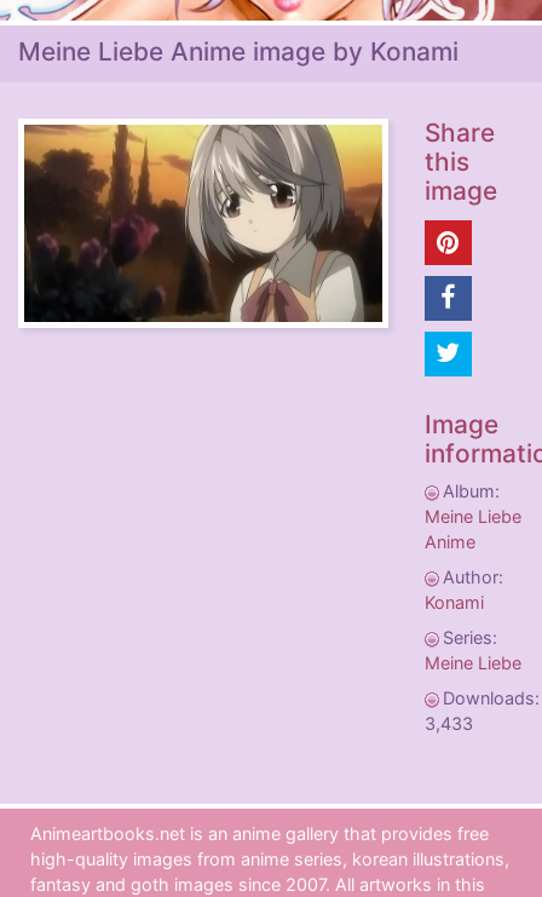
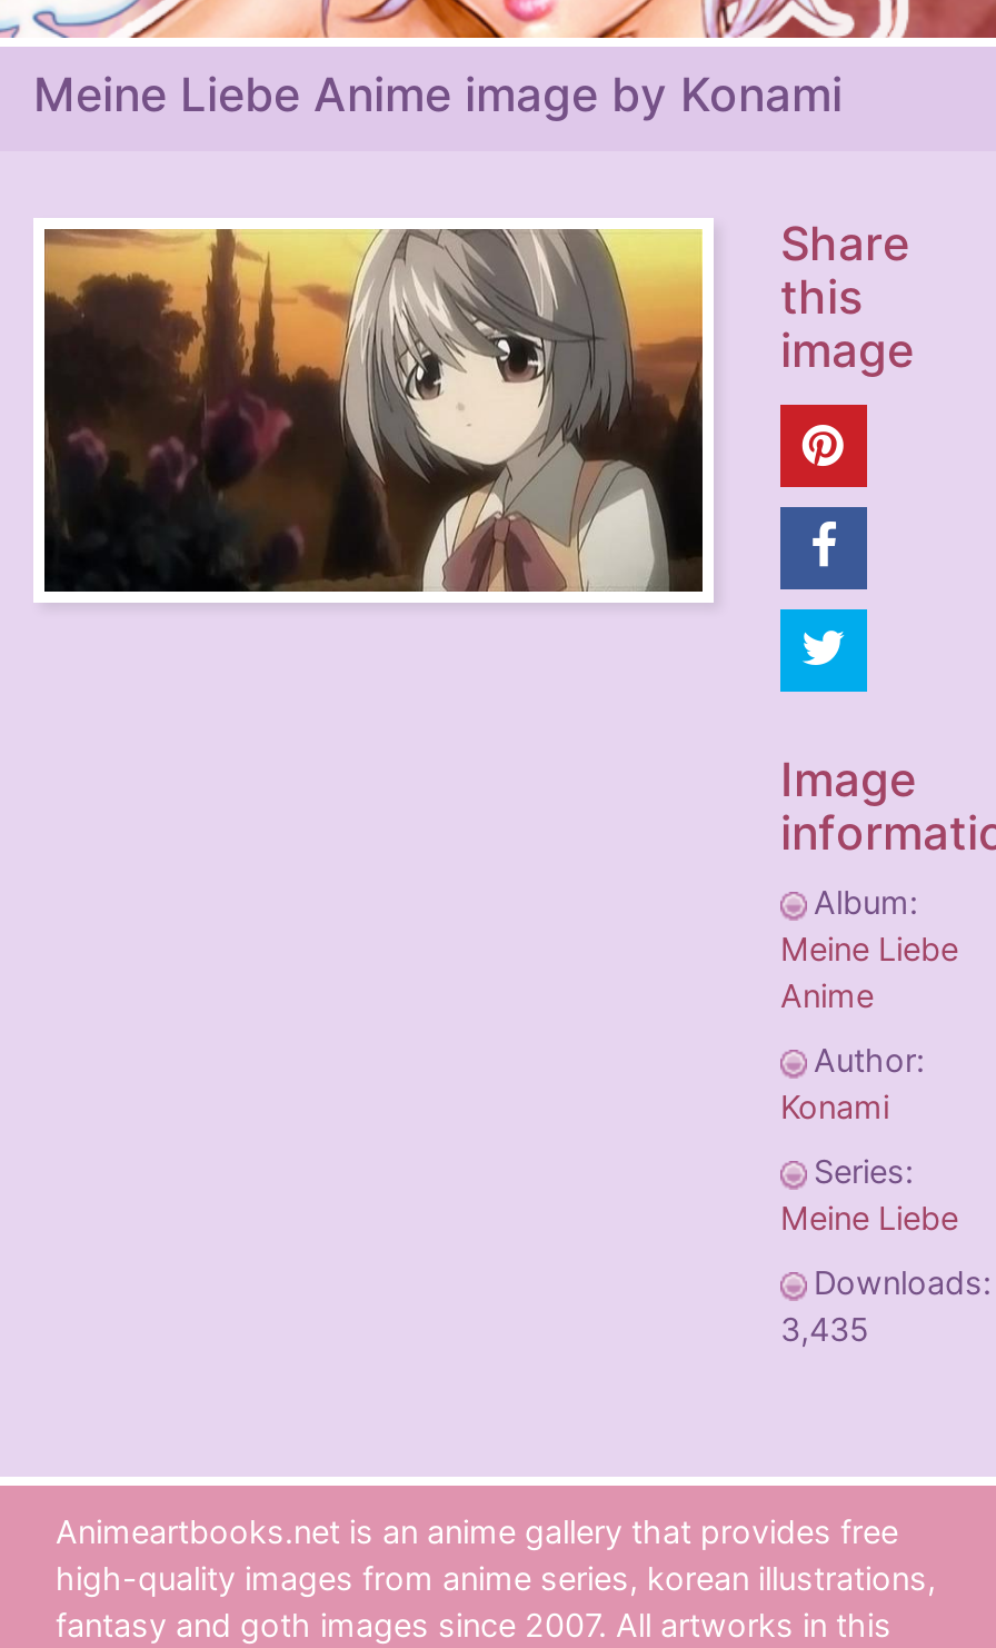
- 3,433
+ 3,435
